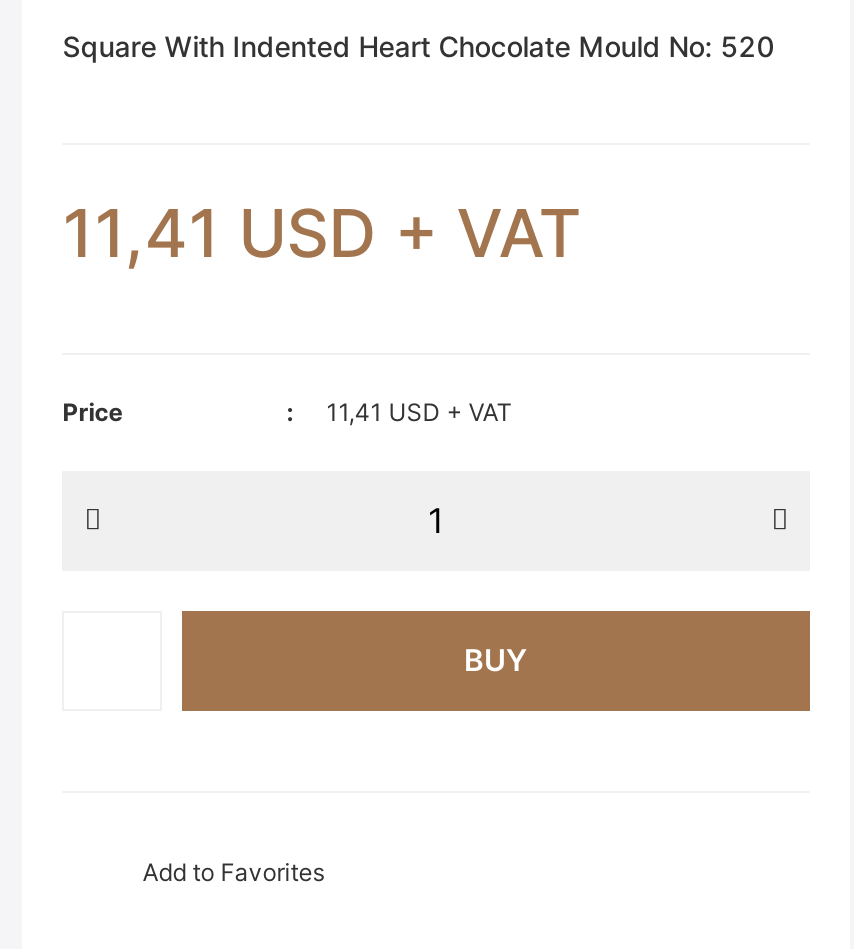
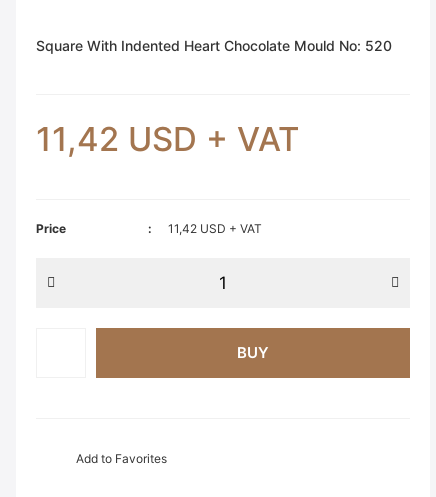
- 11,41 USD + VAT
+ 11,42 USD + VAT

- 11,41 USD + VAT
+ 11,42 USD + VAT
